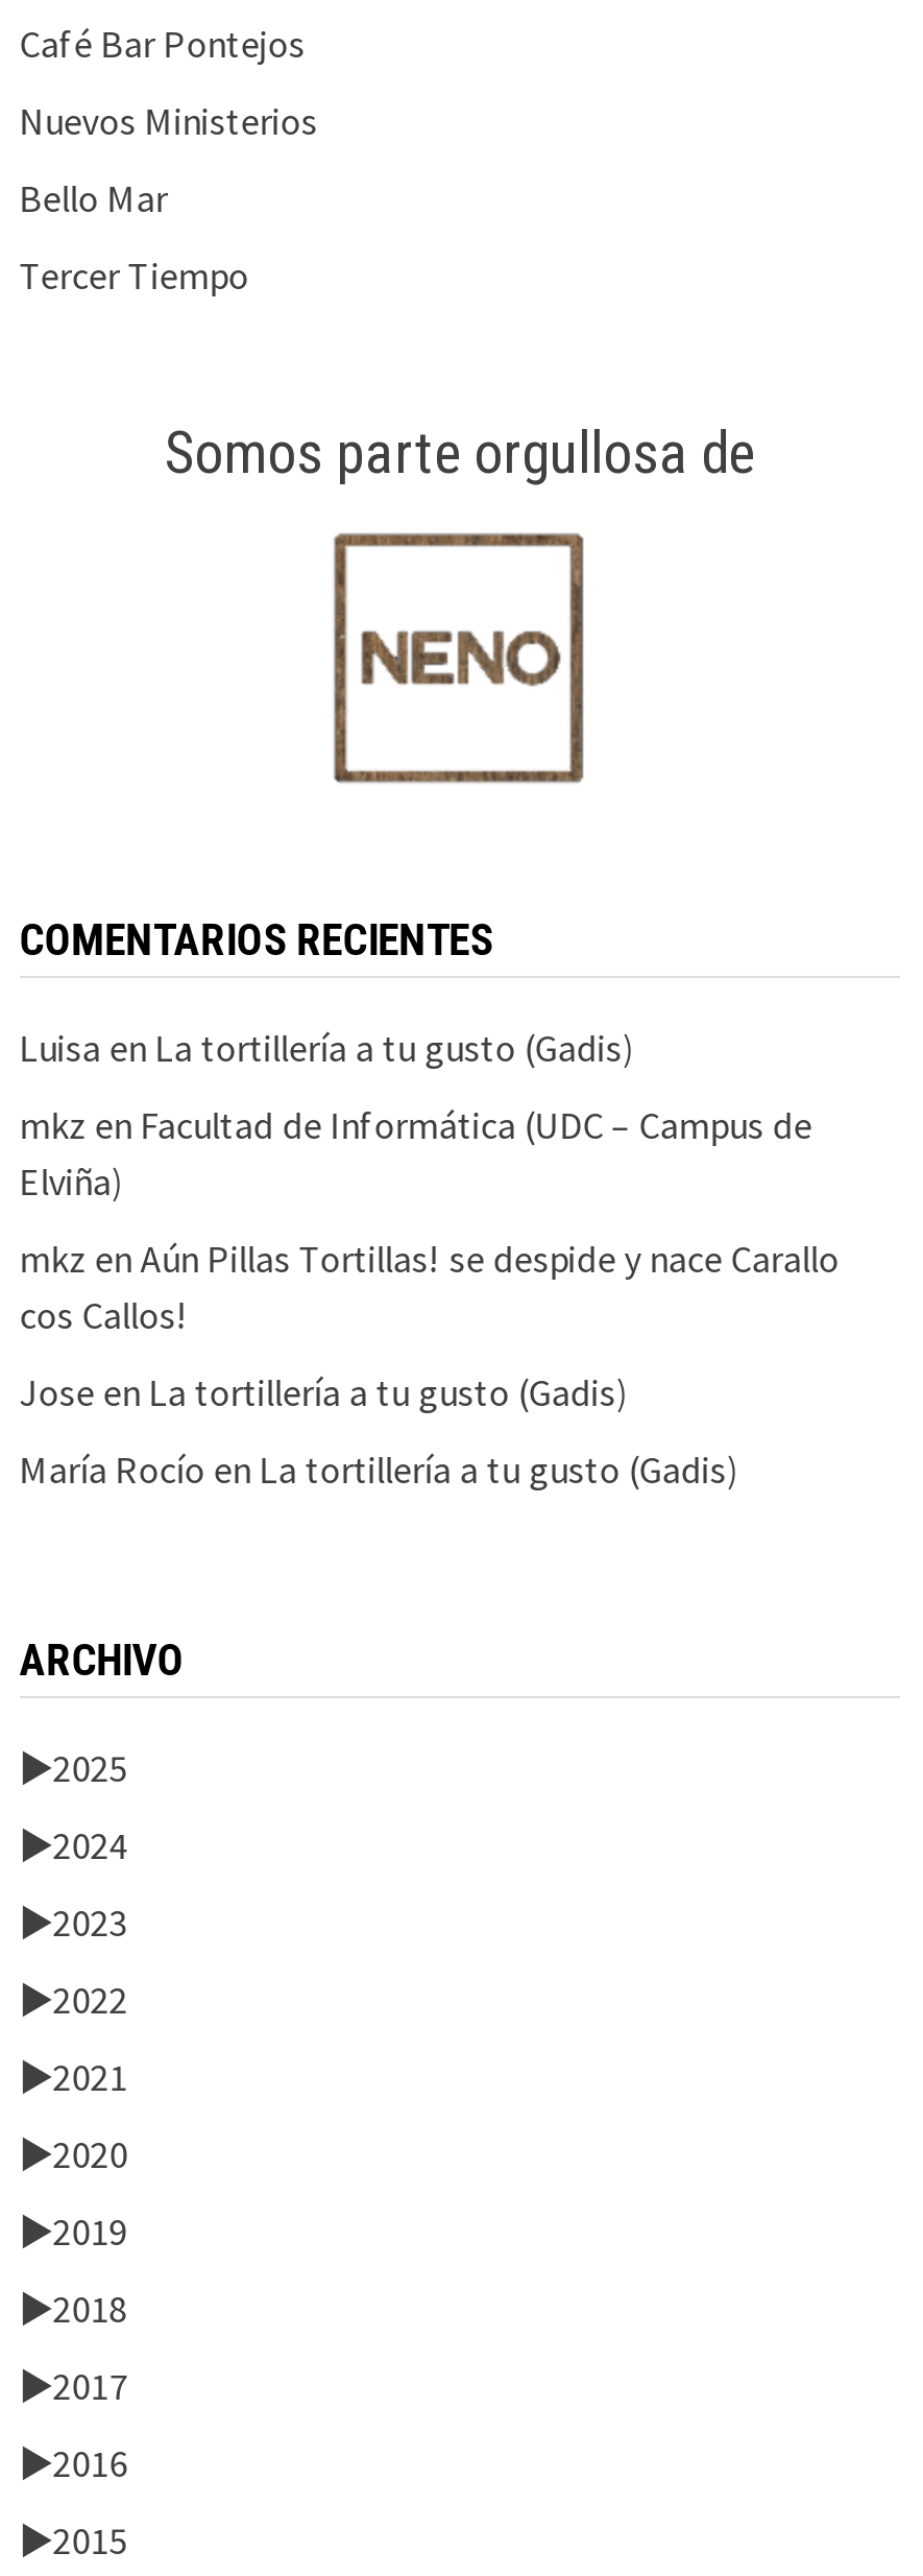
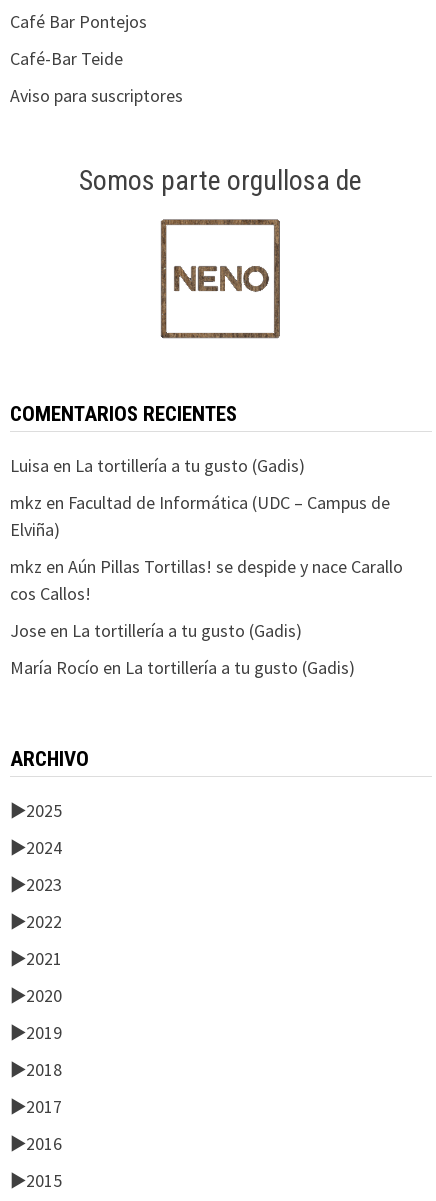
- Nuevos Ministerios
- Bello Mar
- Tercer Tiempo
+ Café-Bar Teide
+ Aviso para suscriptores
